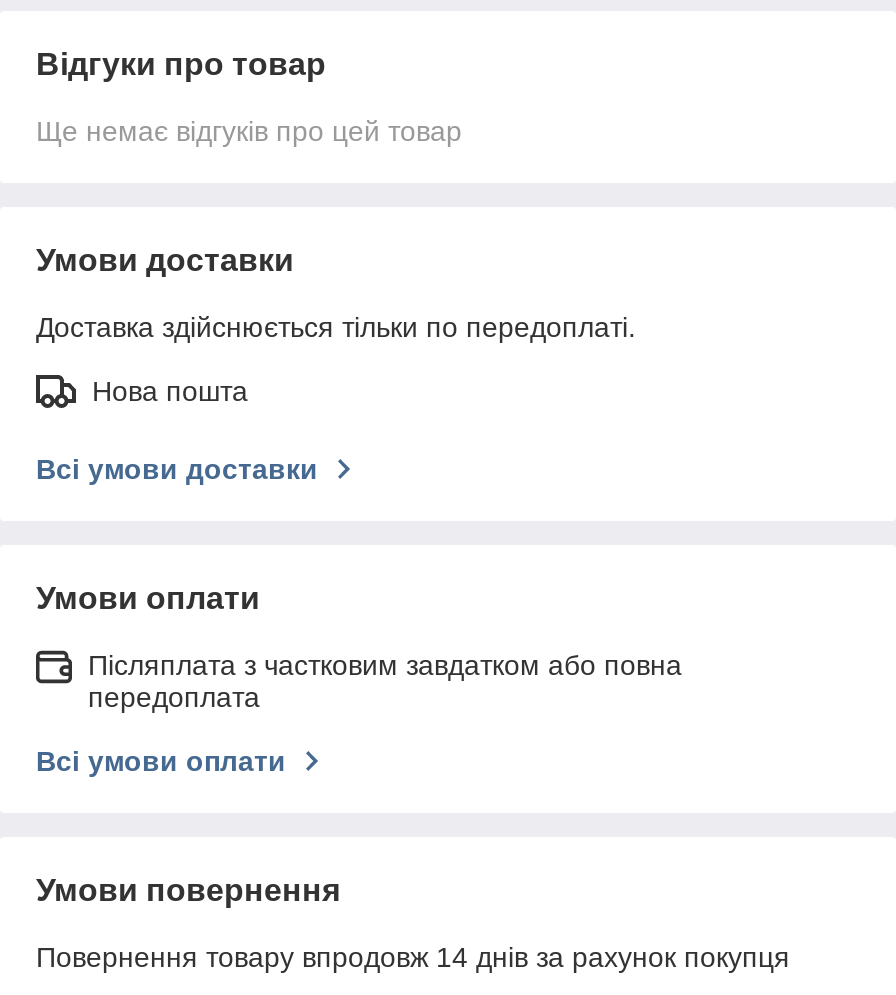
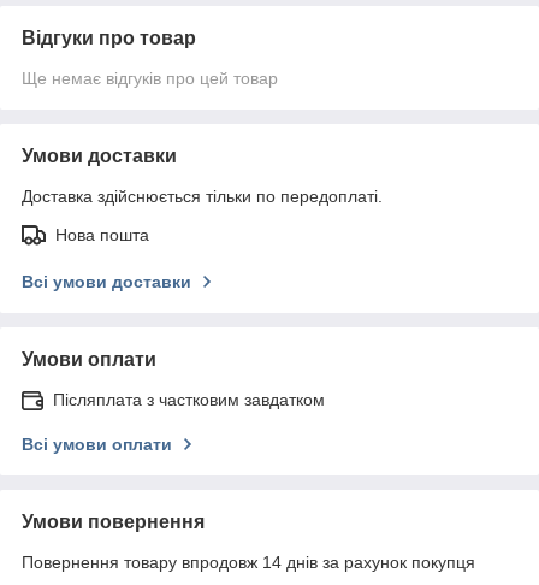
- Післяплата з частковим завдатком або повна
- передоплата
+ Післяплата з частковим завдатком
